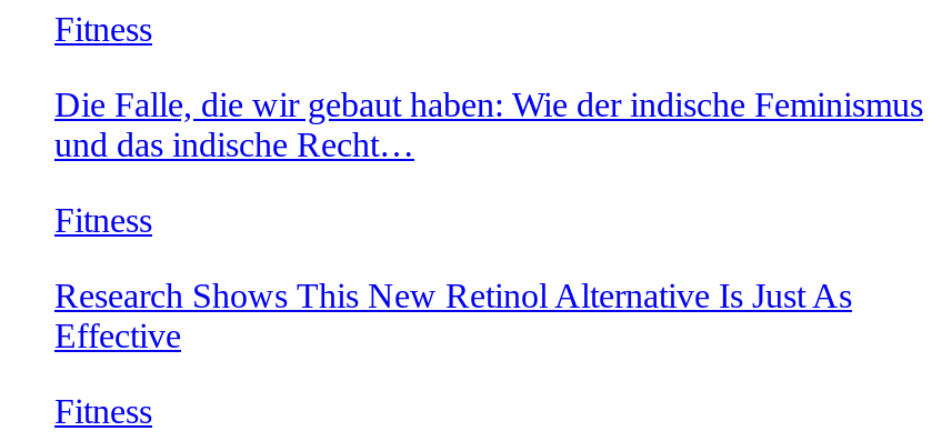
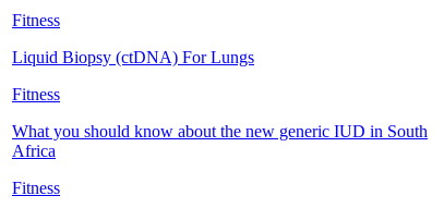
- Die Falle, die wir gebaut haben: Wie der indische Feminismus
- und das indische Recht…
+ Liquid Biopsy (ctDNA) For Lungs

- Research Shows This New Retinol Alternative Is Just As
- Effective
+ What you should know about the new generic IUD in South
+ Africa
